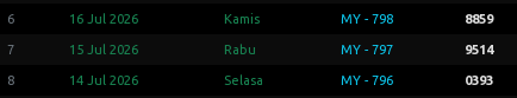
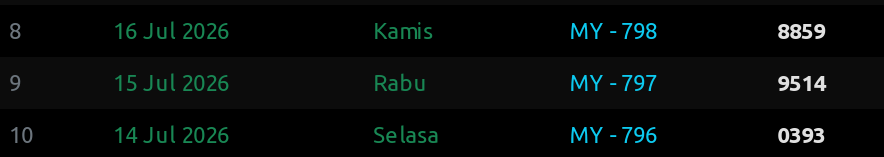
- 6
+ 8

- 7
+ 9

- 8
+ 10
